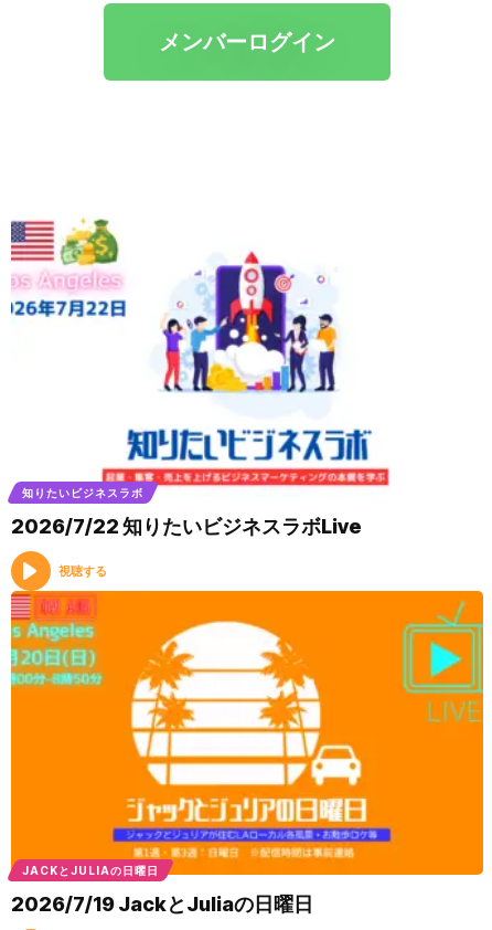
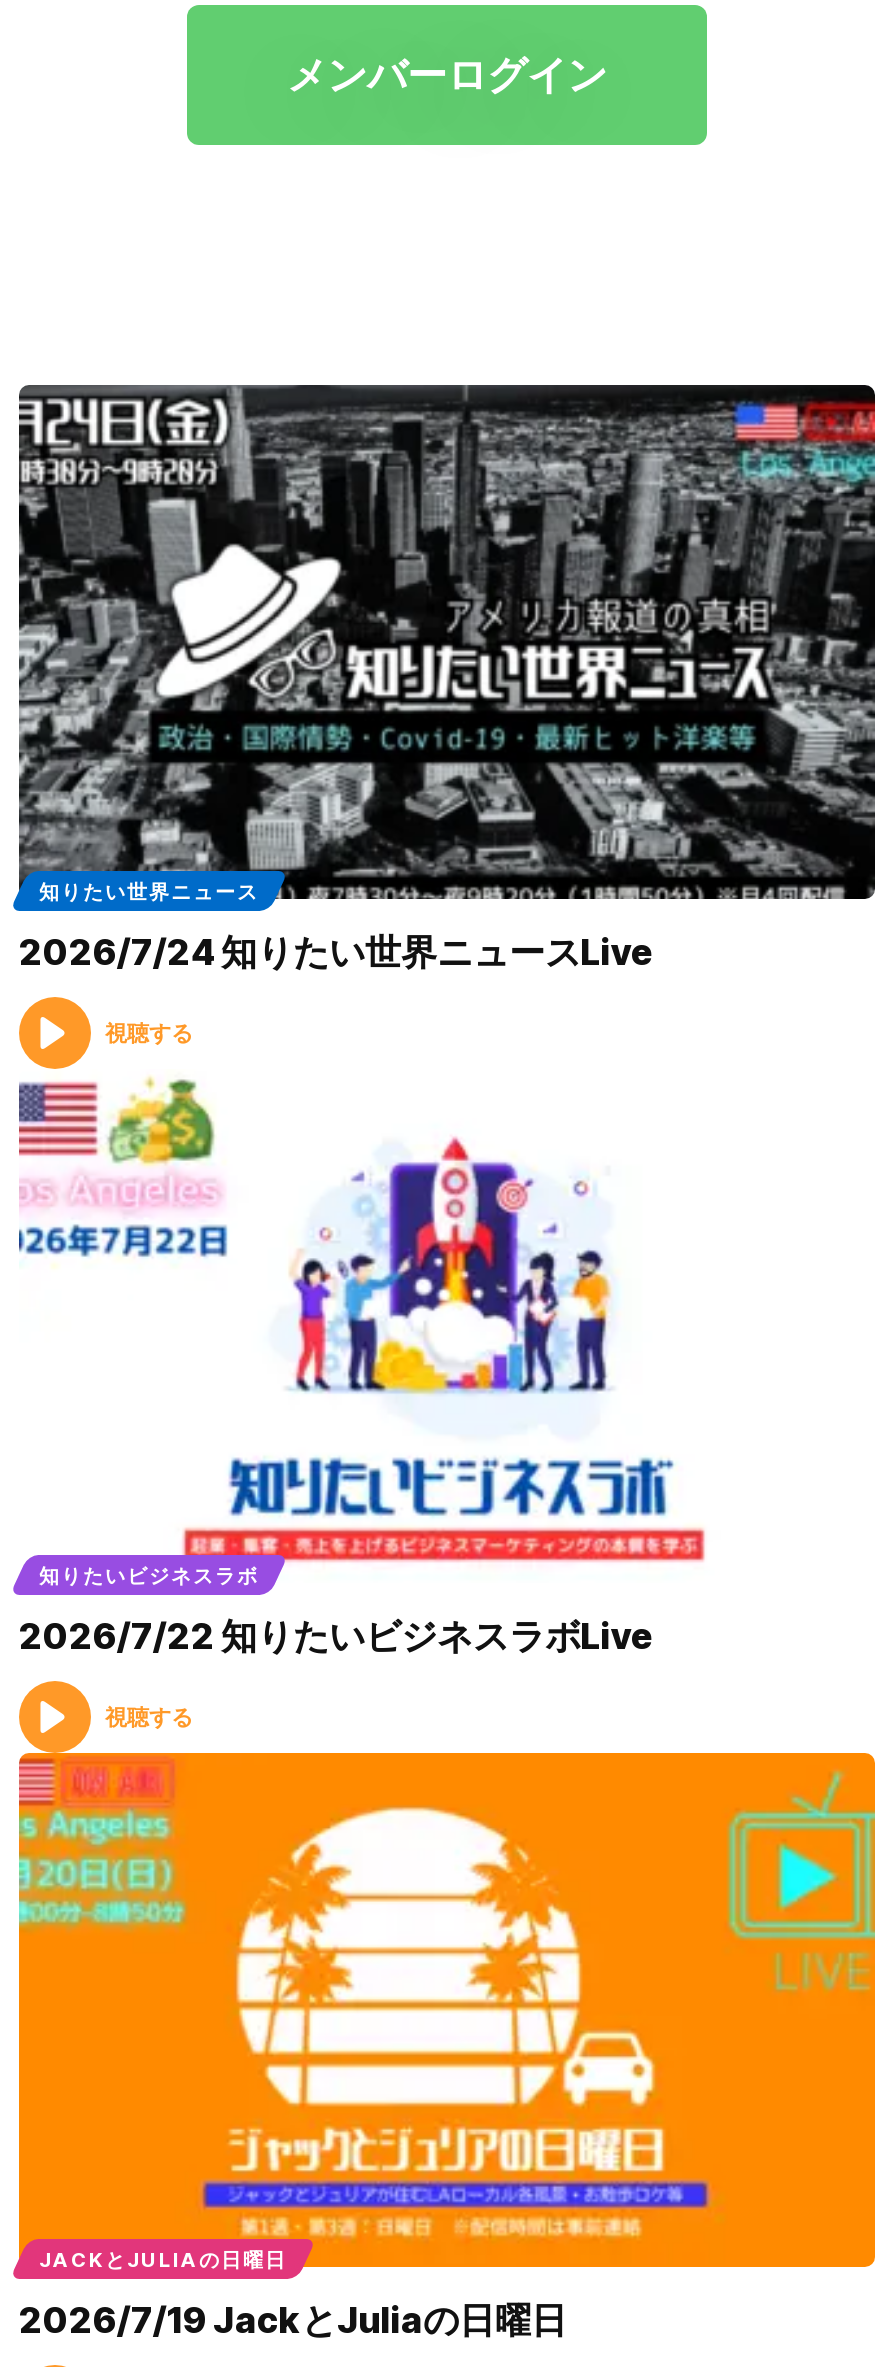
+ [image]
+ 知りたい世界ニュース
+ 2026/7/24 知りたい世界ニュースLive
+ 視聴する
